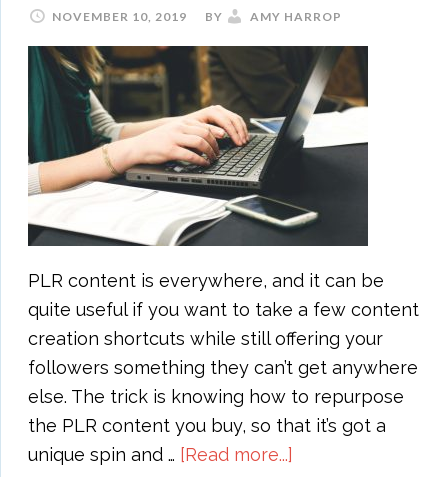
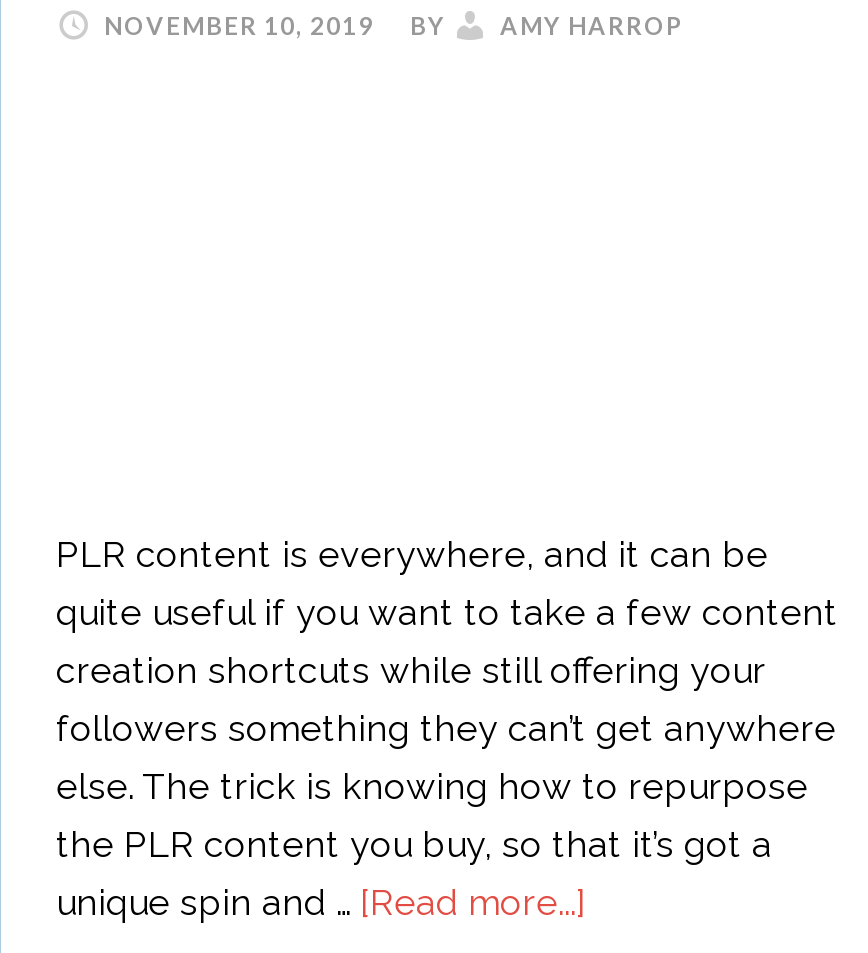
- [image]
